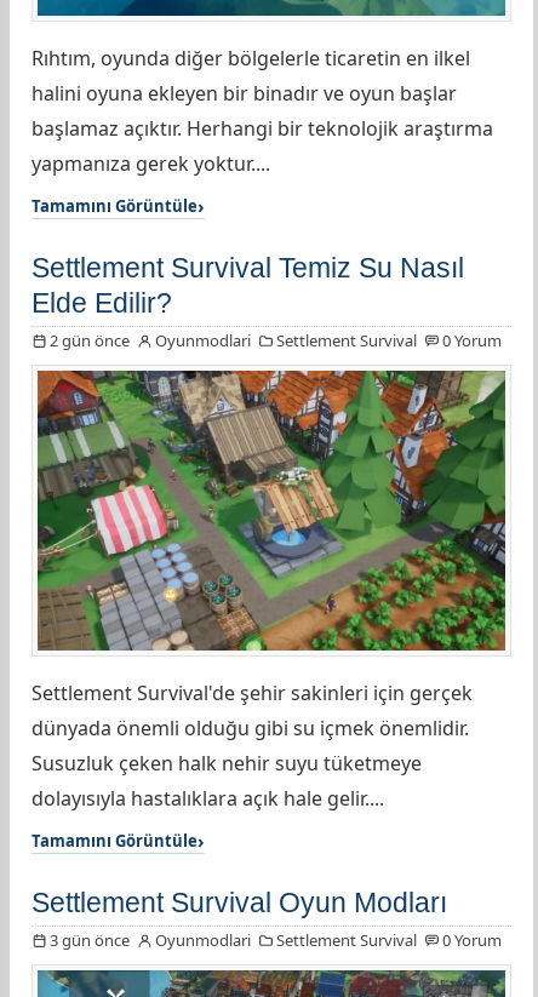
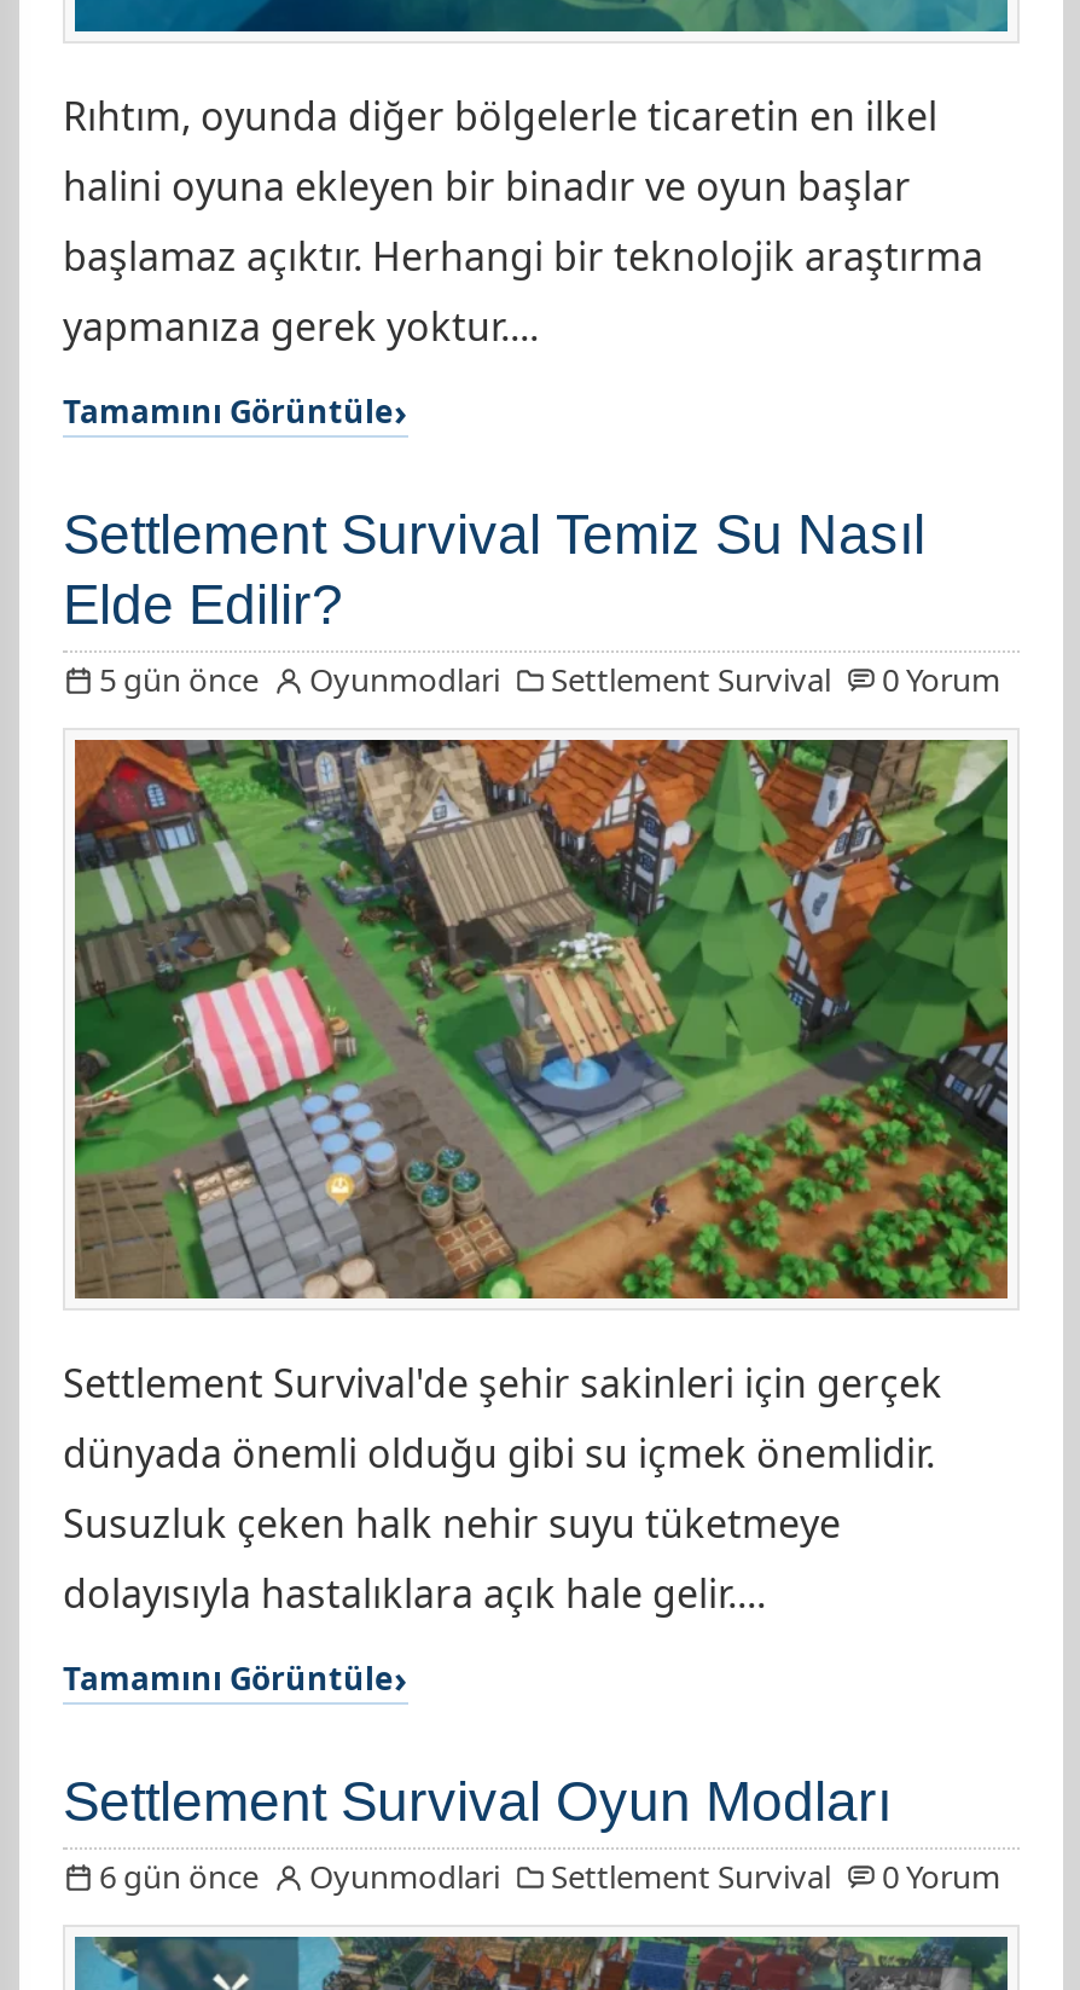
- 2 gün önce Oyunmodlari Settlement Survival 0 Yorum
+ 5 gün önce Oyunmodlari Settlement Survival 0 Yorum

- 3 gün önce Oyunmodlari Settlement Survival 0 Yorum
+ 6 gün önce Oyunmodlari Settlement Survival 0 Yorum
